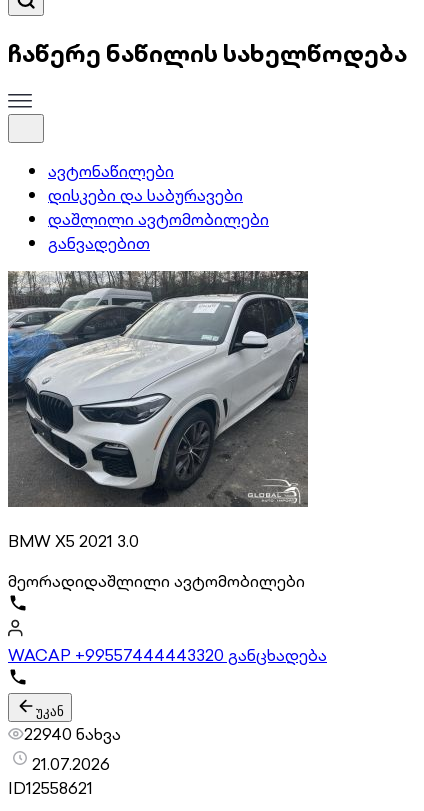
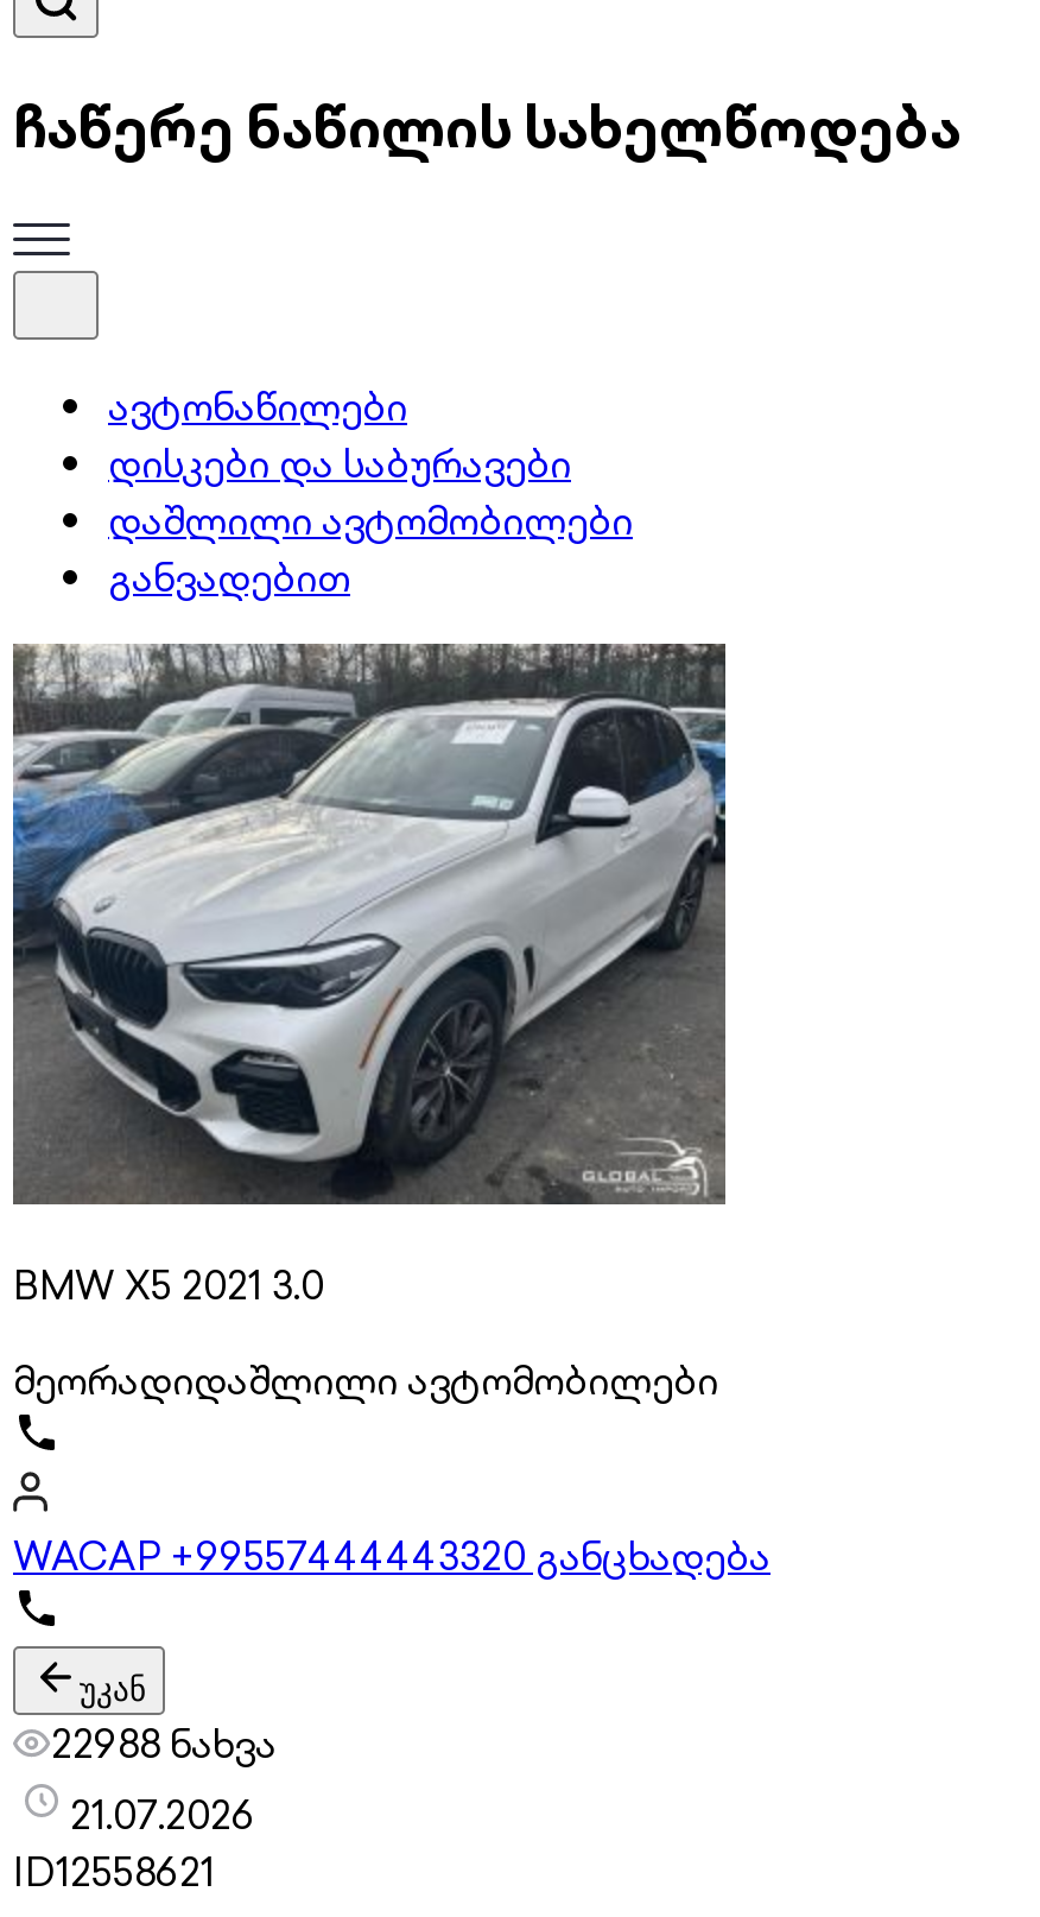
- 22940 ნახვა
+ 22988 ნახვა
